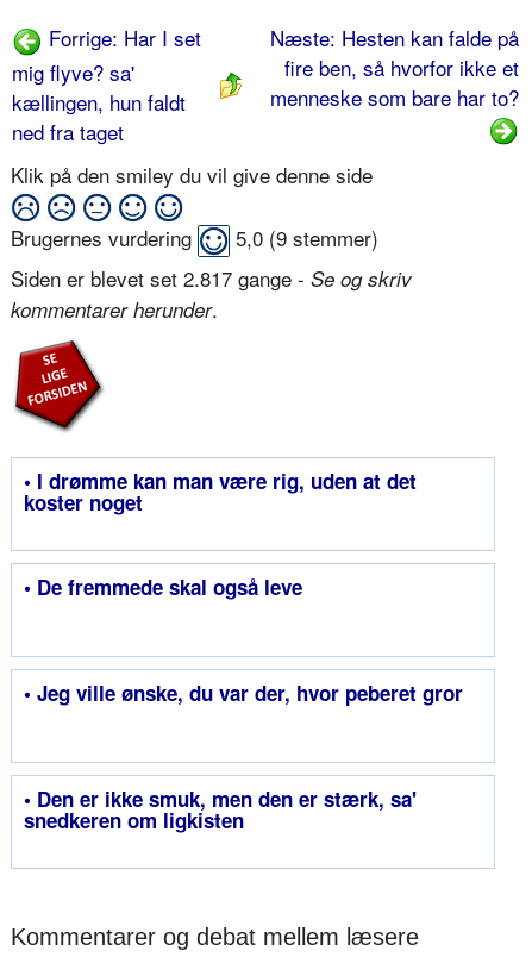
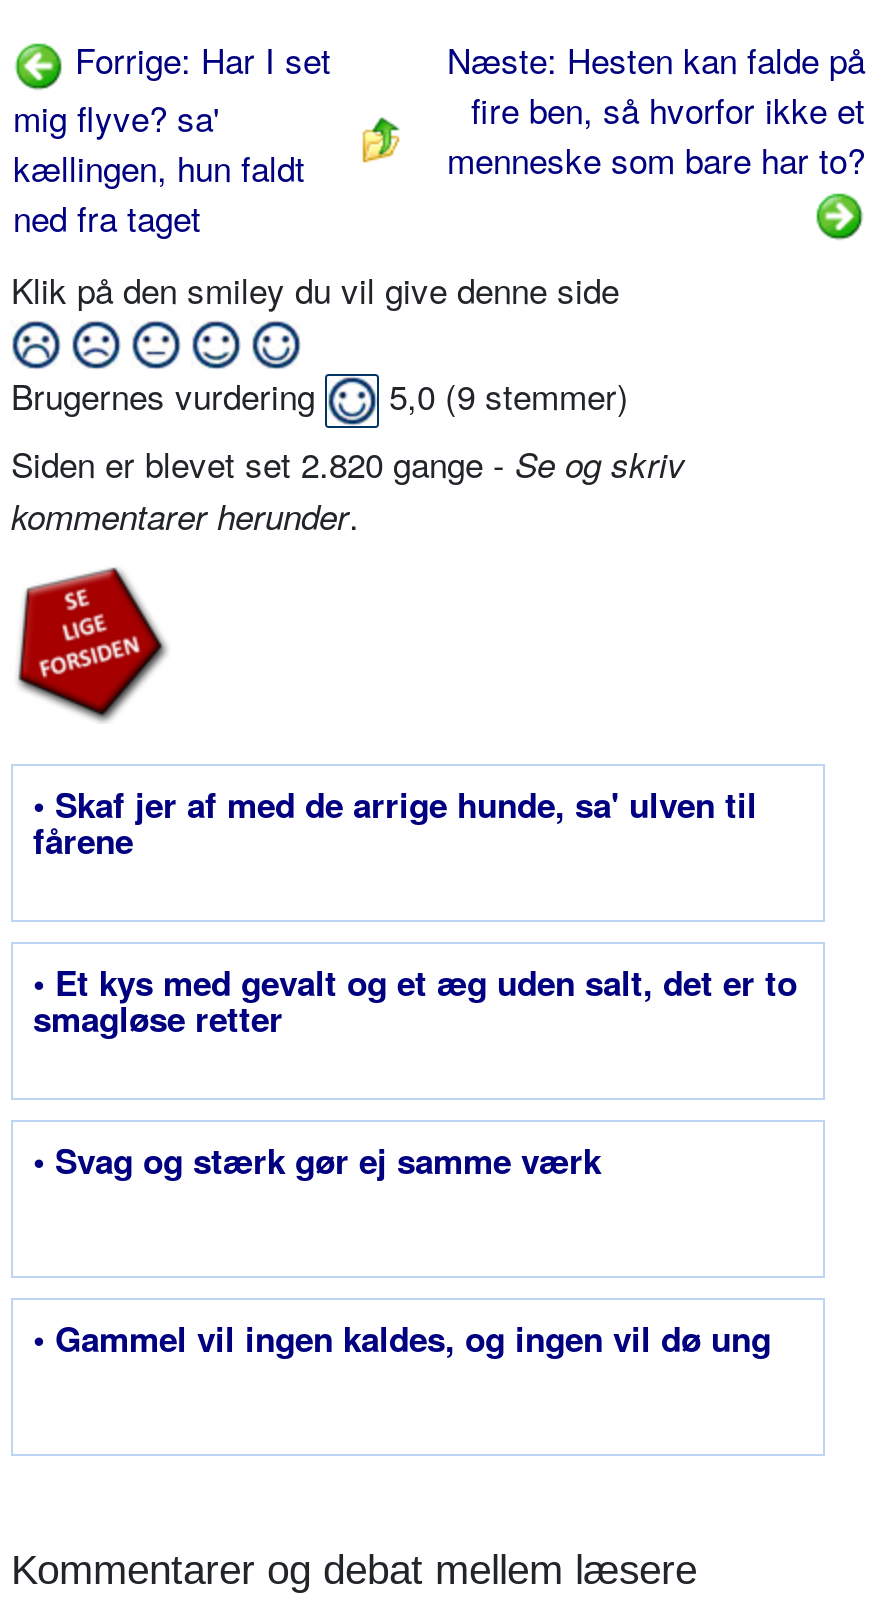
- Siden er blevet set 2.817 gange - Se og skriv
+ Siden er blevet set 2.820 gange - Se og skriv

- • I drømme kan man være rig, uden at det
- koster noget
+ • Skaf jer af med de arrige hunde, sa' ulven til
+ fårene

- • De fremmede skal også leve
+ • Et kys med gevalt og et æg uden salt, det er to
+ smagløse retter

- • Jeg ville ønske, du var der, hvor peberet gror
+ • Svag og stærk gør ej samme værk

- • Den er ikke smuk, men den er stærk, sa'
- snedkeren om ligkisten
+ • Gammel vil ingen kaldes, og ingen vil dø ung
